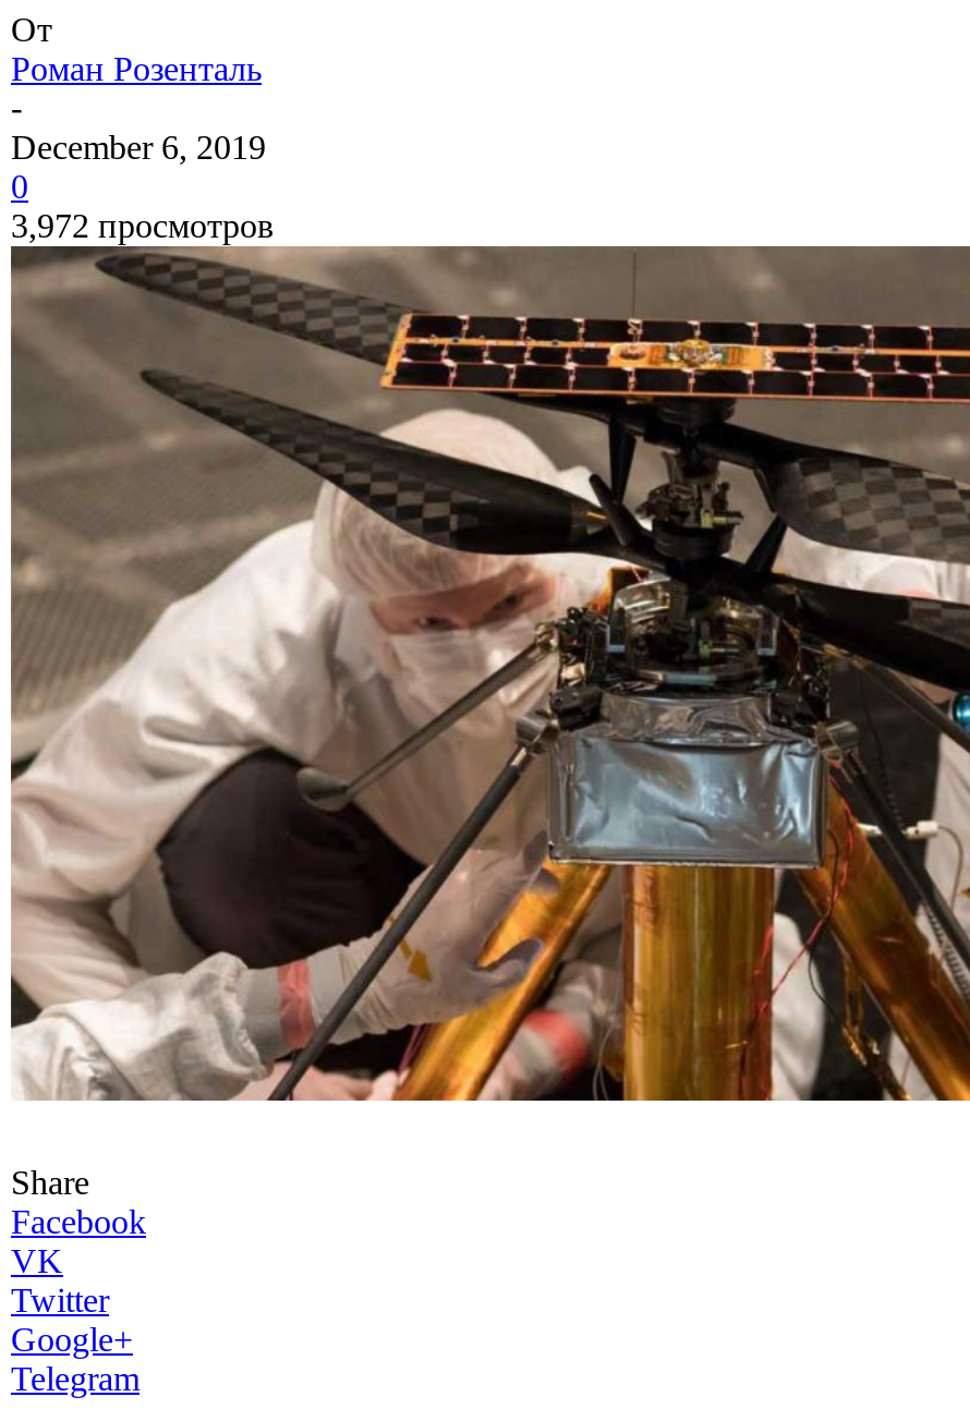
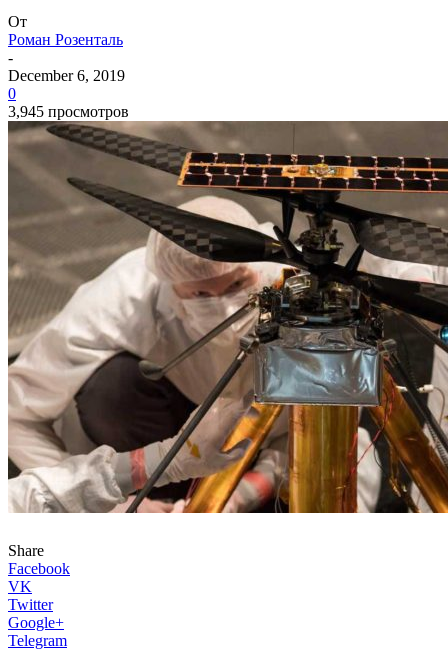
- 3,972 просмотров
+ 3,945 просмотров
